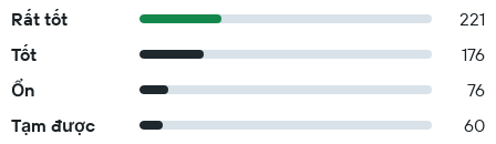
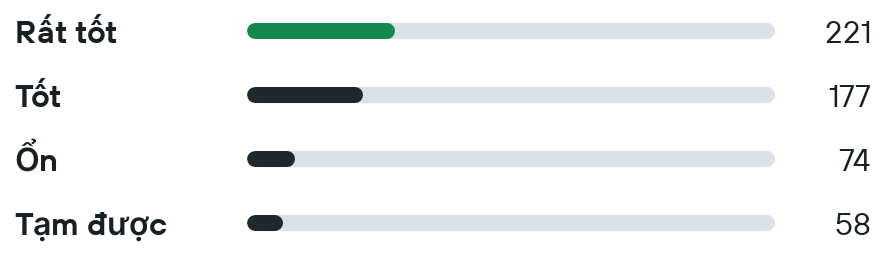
- 176
+ 177

- 76
+ 74

- 60
+ 58
